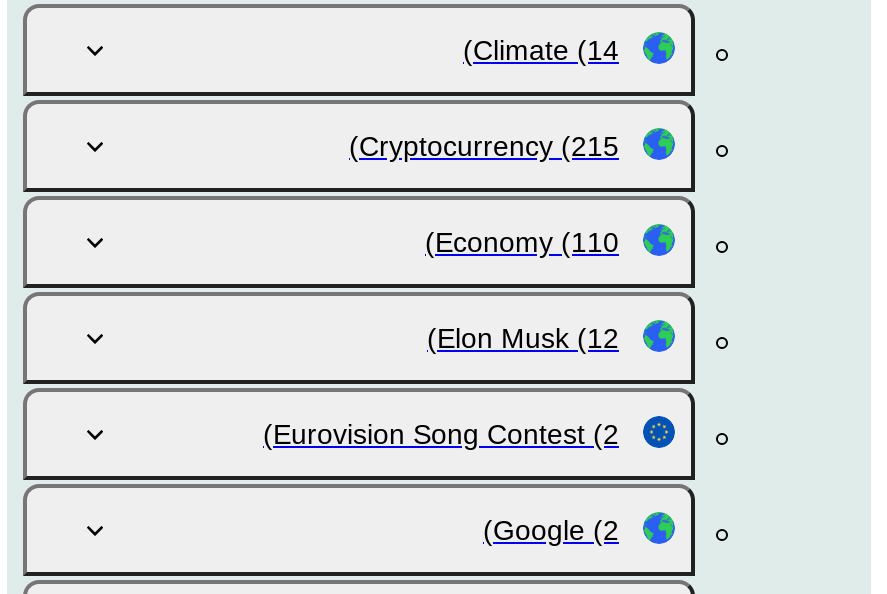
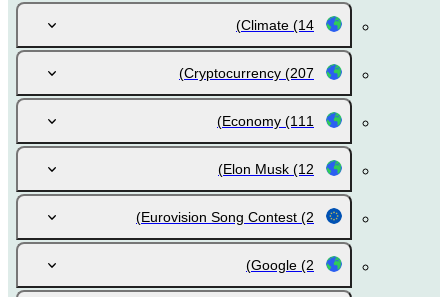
- Cryptocurrency (215)
+ Cryptocurrency (207)

- Economy (110)
+ Economy (111)
